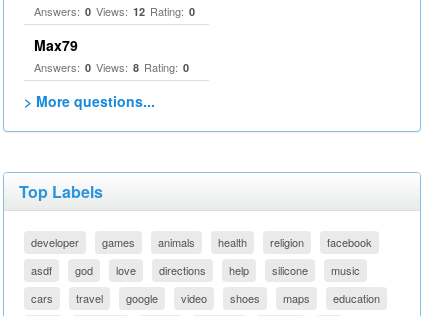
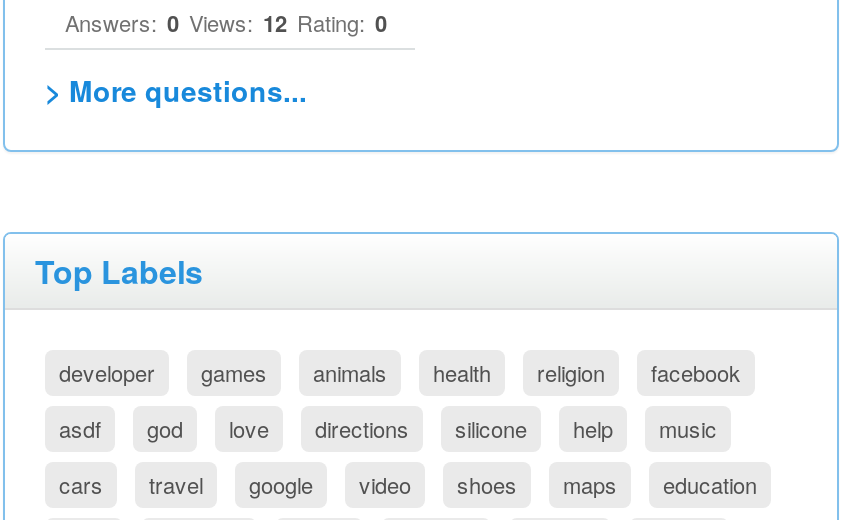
- Max79
- Answers: 0 Views: 8 Rating: 0

moved up: silicone
